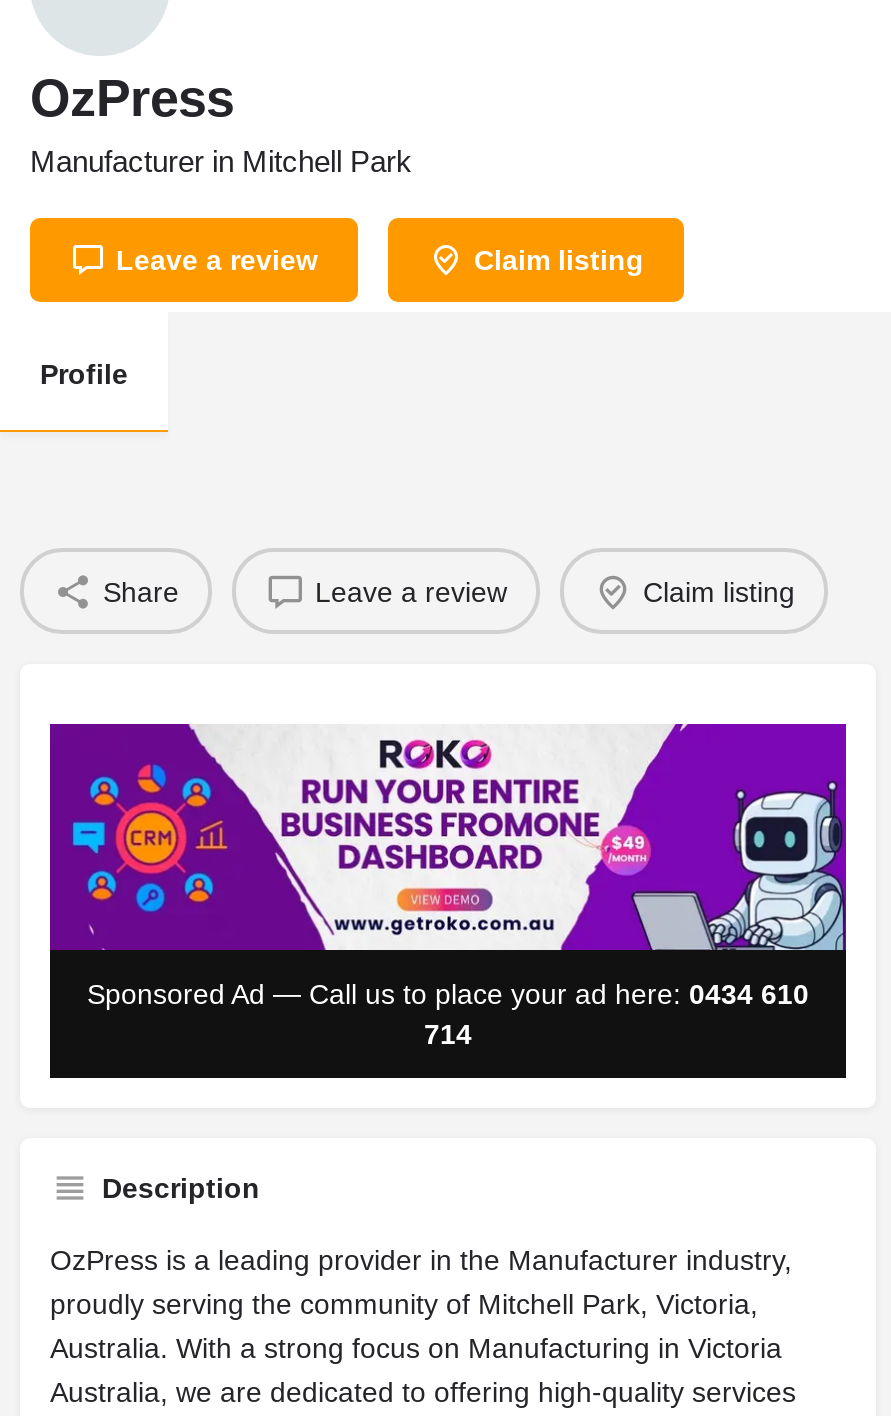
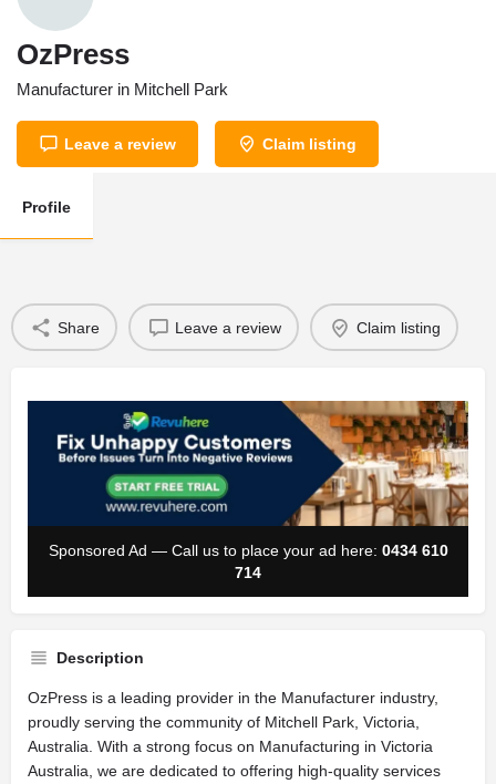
- [image]
+ [image]
